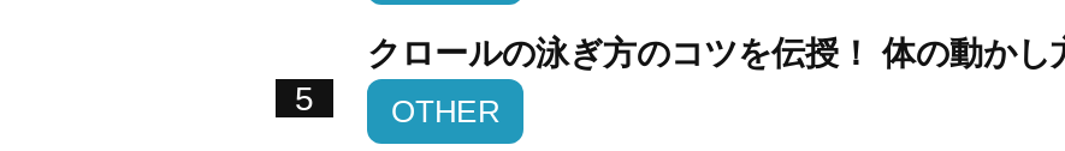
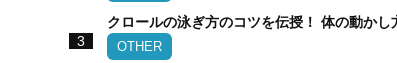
- 5
+ 3
